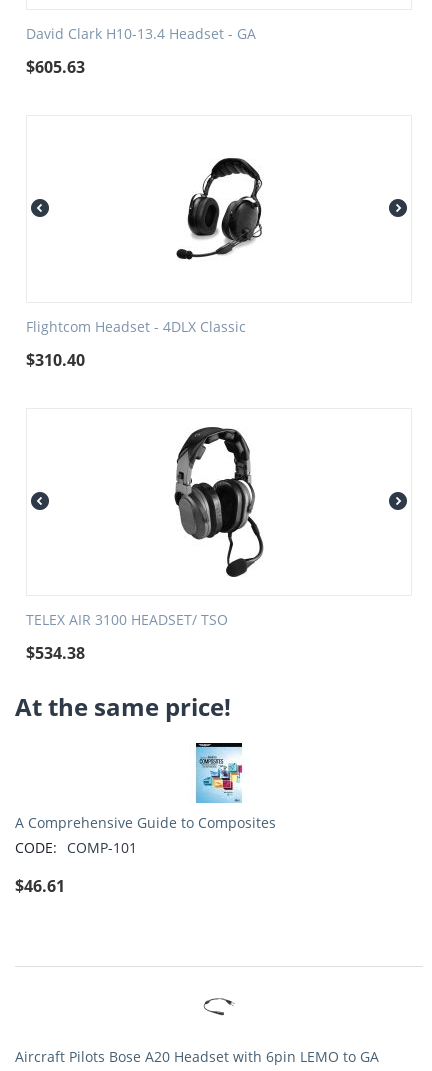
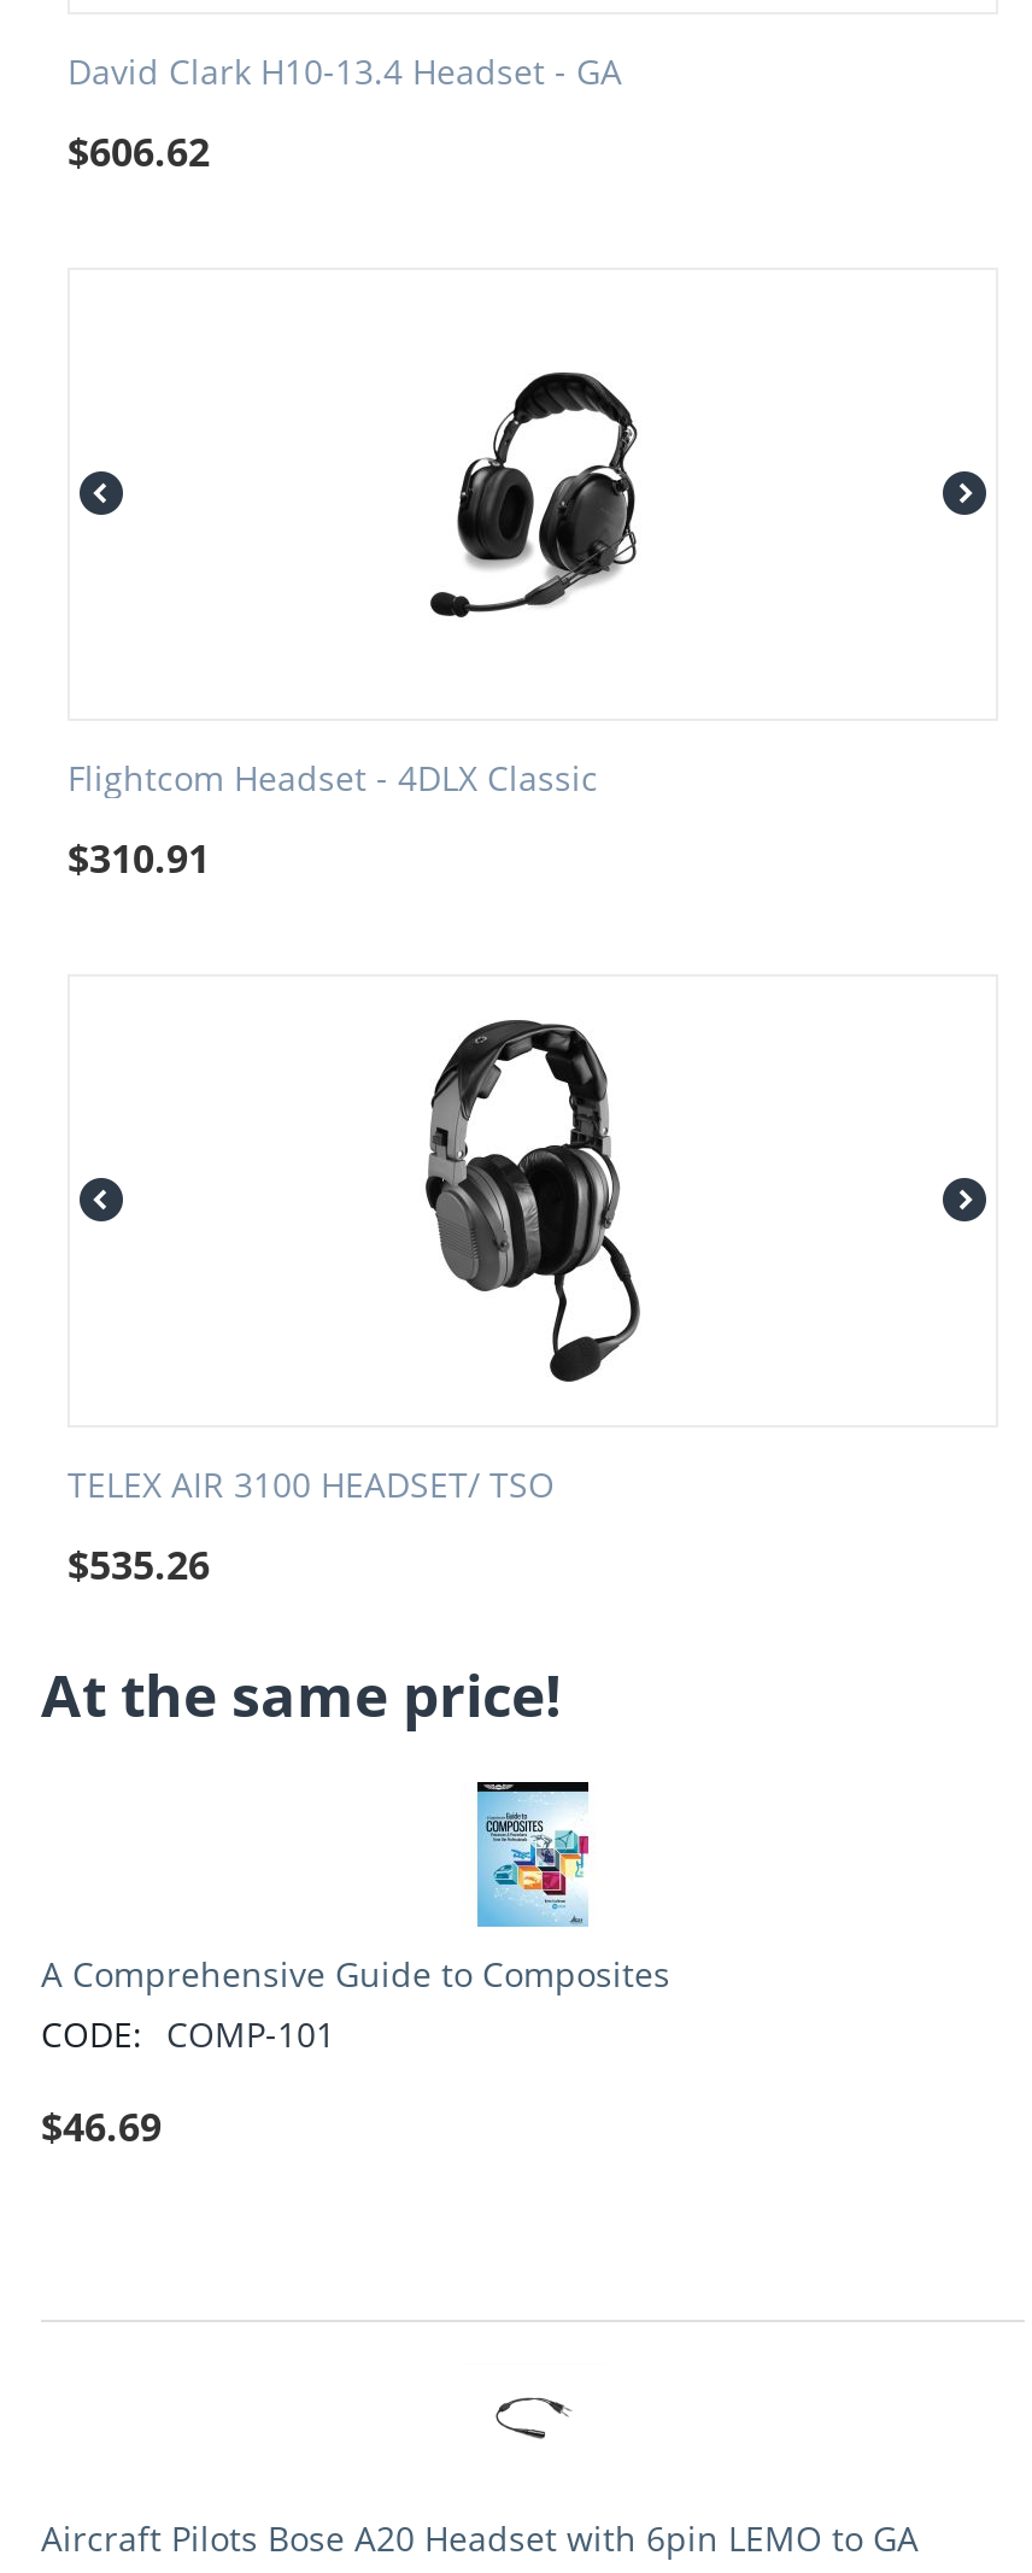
- $605.63
+ $606.62

- $310.40
+ $310.91

- $534.38
+ $535.26

- $46.61
+ $46.69
